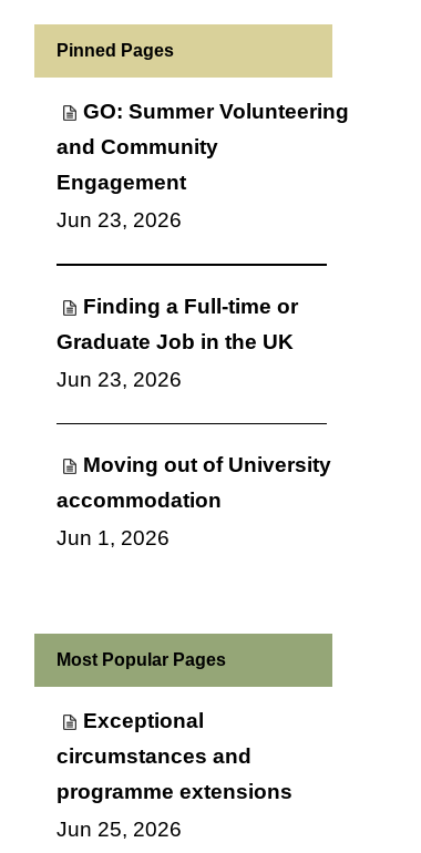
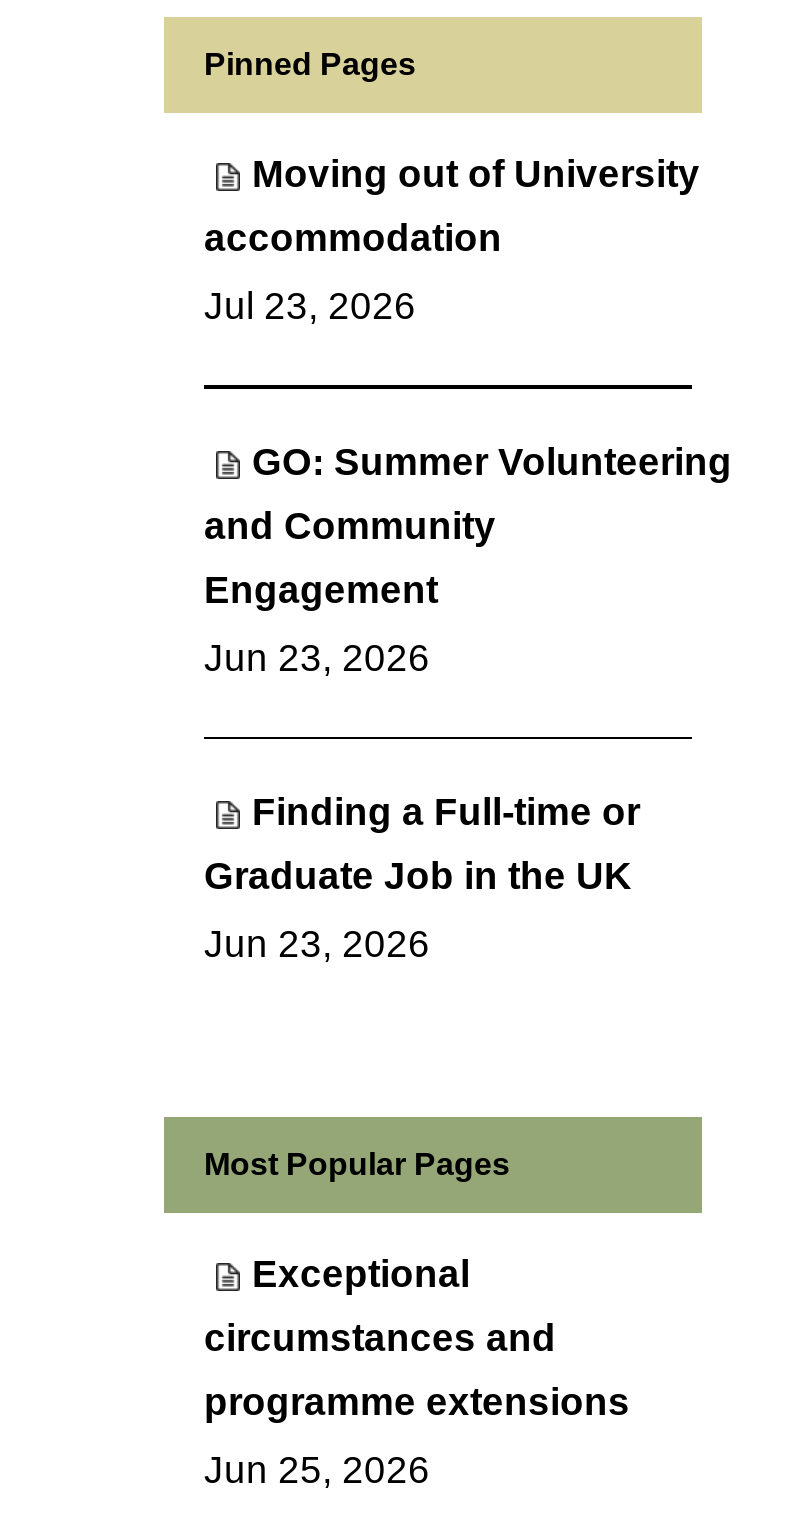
+ Jul 23, 2026

moved down: GO: Summer Volunteering | and Community | Engagement | Jun 23, 2026 | Finding a Full-time or | Graduate Job in the UK | Jun 23, 2026

moved up: Moving out of University | accommodation

- Jun 1, 2026
